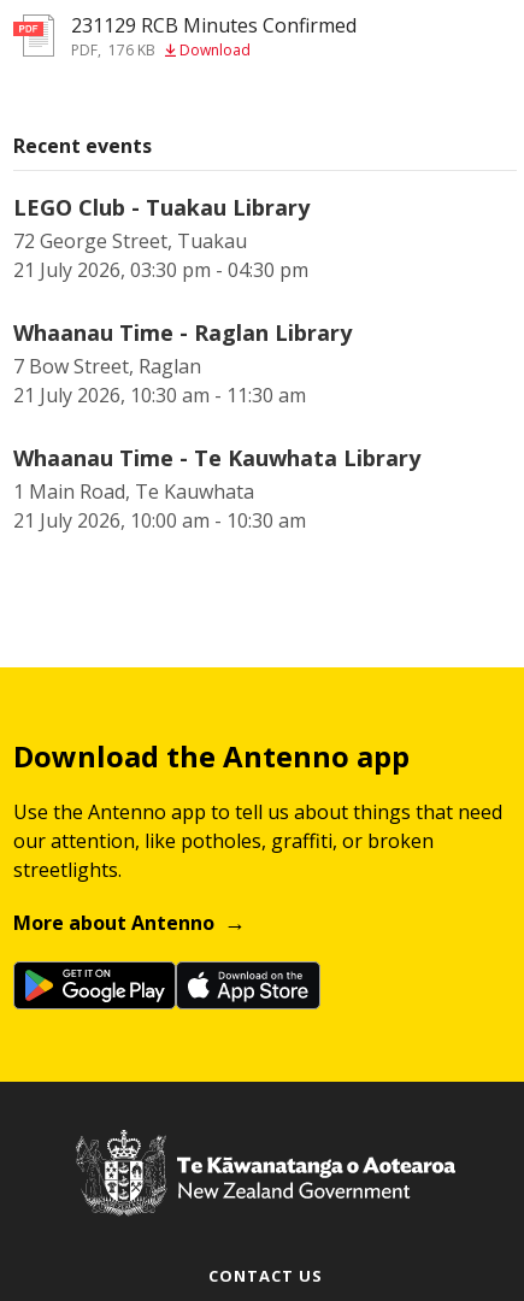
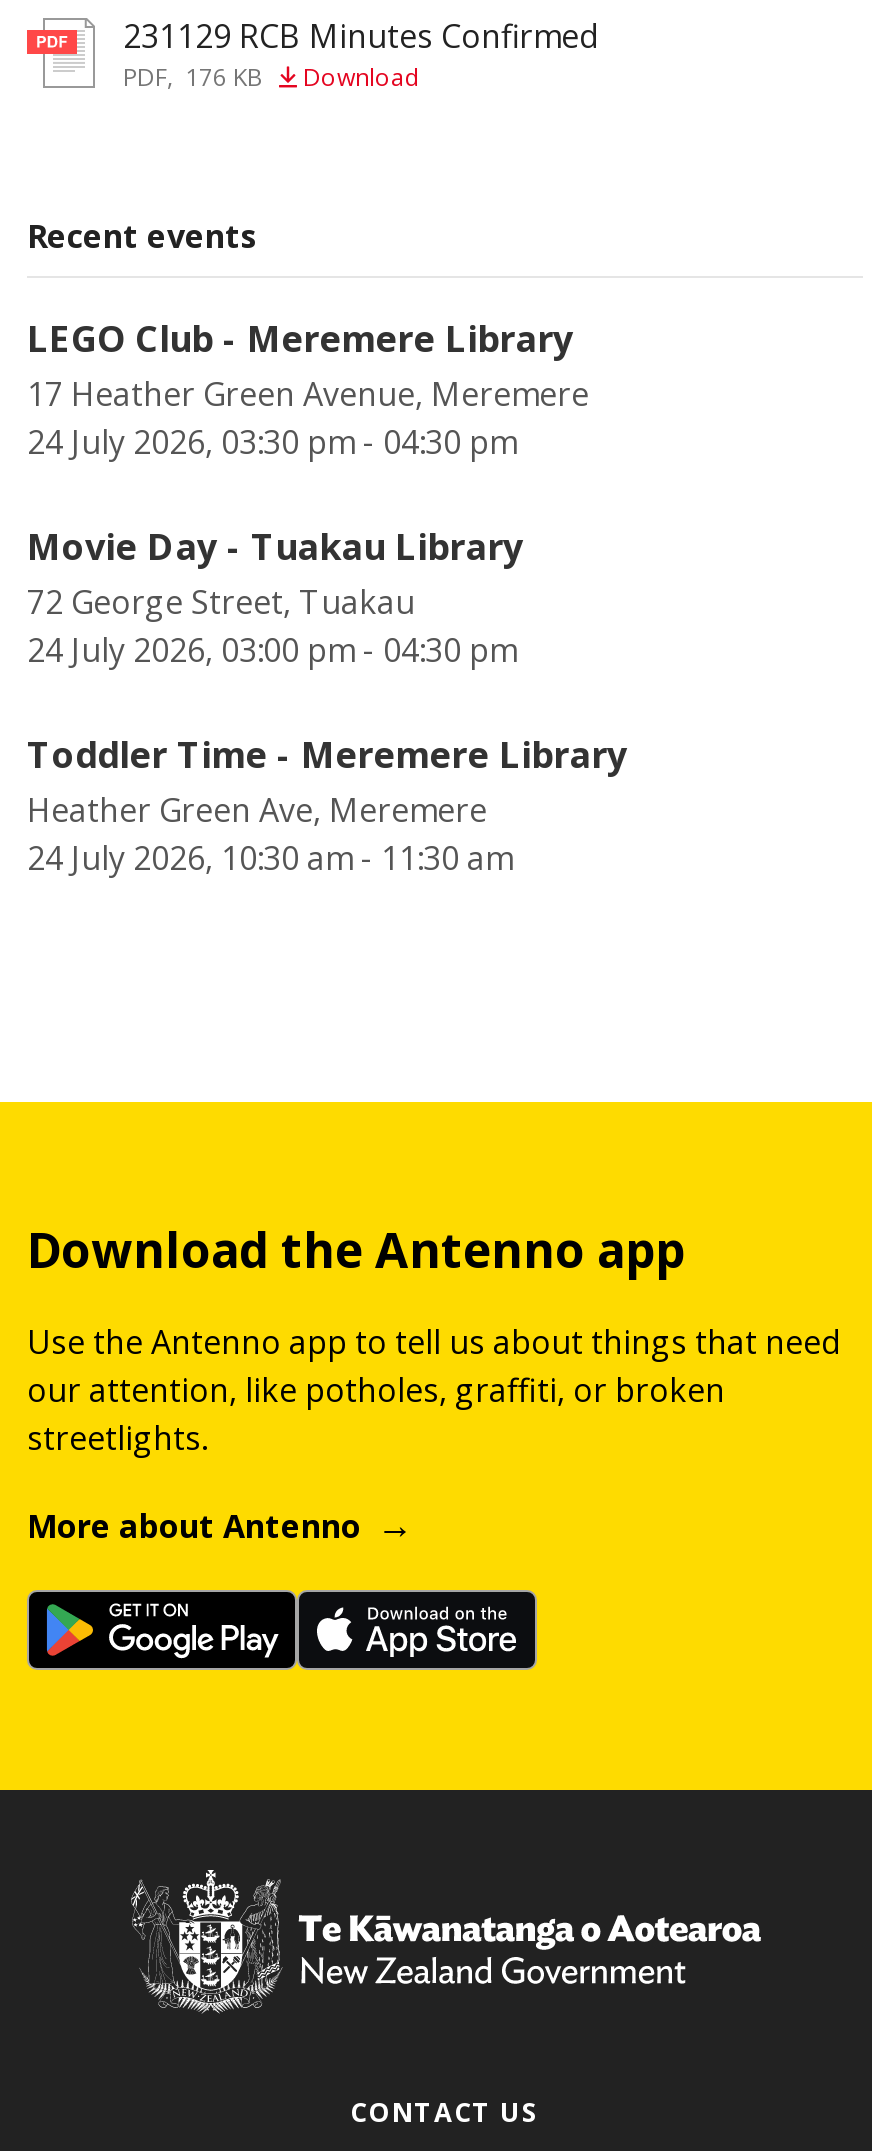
- LEGO Club - Tuakau Library
+ LEGO Club - Meremere Library
+ 17 Heather Green Avenue, Meremere
+ 24 July 2026, 03:30 pm - 04:30 pm
+ Movie Day - Tuakau Library

moved down: 72 George Street, Tuakau

- 21 July 2026, 03:30 pm - 04:30 pm
- Whaanau Time - Raglan Library
- 7 Bow Street, Raglan
- 21 July 2026, 10:30 am - 11:30 am
- Whaanau Time - Te Kauwhata Library
- 1 Main Road, Te Kauwhata
- 21 July 2026, 10:00 am - 10:30 am
+ 24 July 2026, 03:00 pm - 04:30 pm
+ Toddler Time - Meremere Library
+ Heather Green Ave, Meremere
+ 24 July 2026, 10:30 am - 11:30 am
